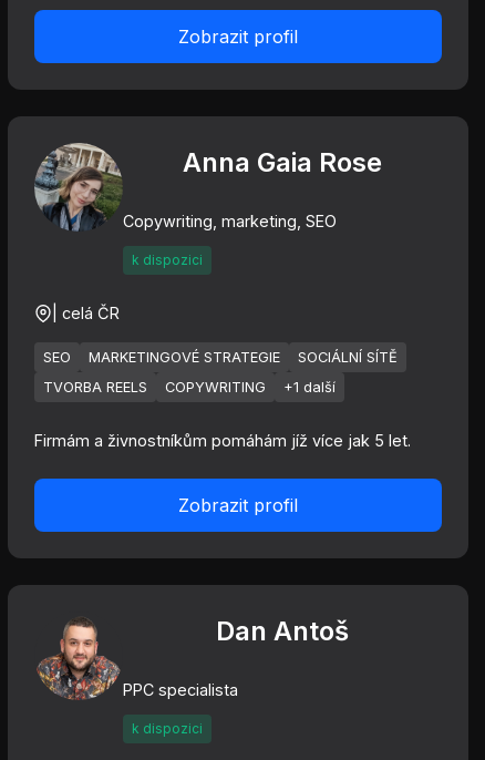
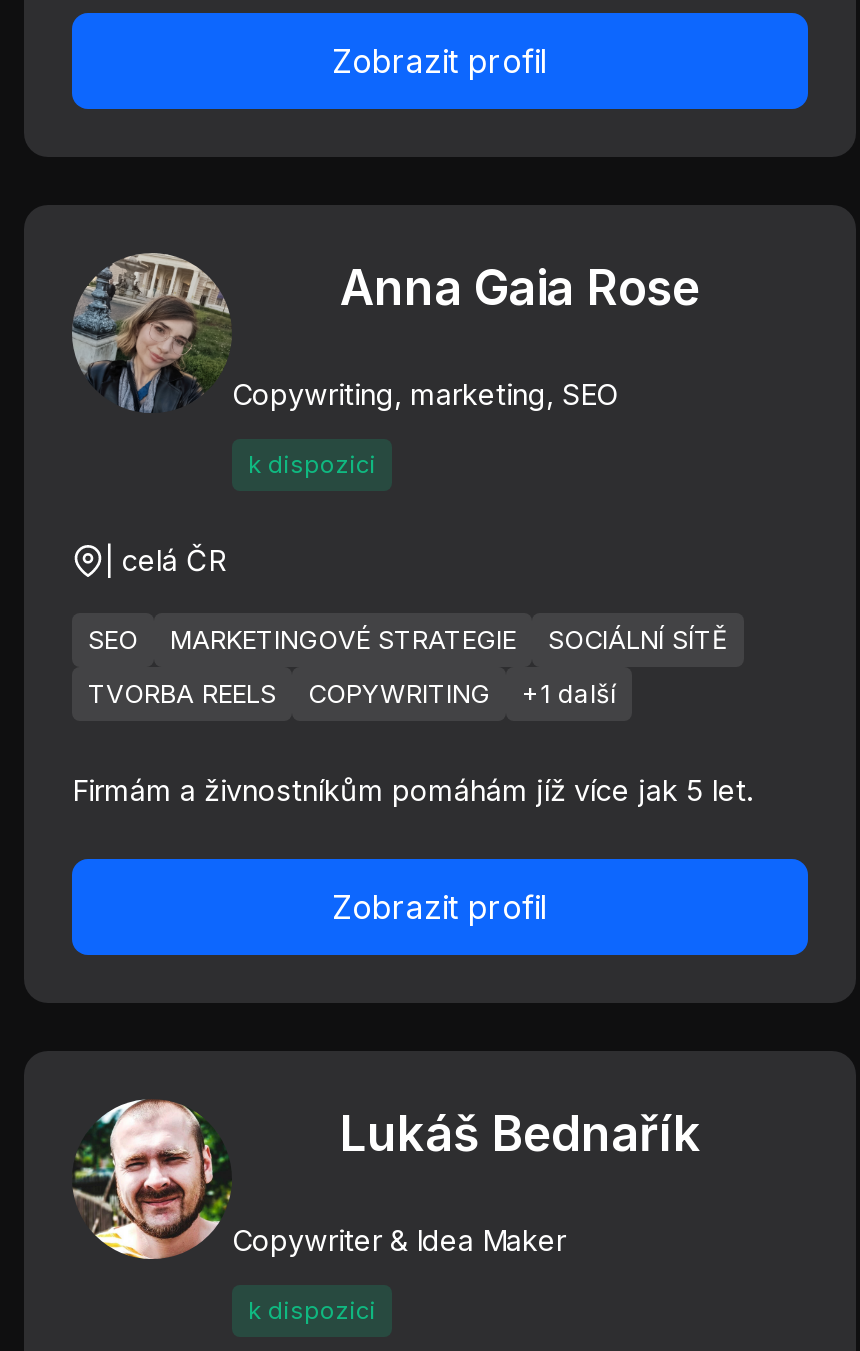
- [image]
- PPC specialista
+ [image]
+ Copywriter & Idea Maker

- Dan Antoš
+ Lukáš Bednařík
